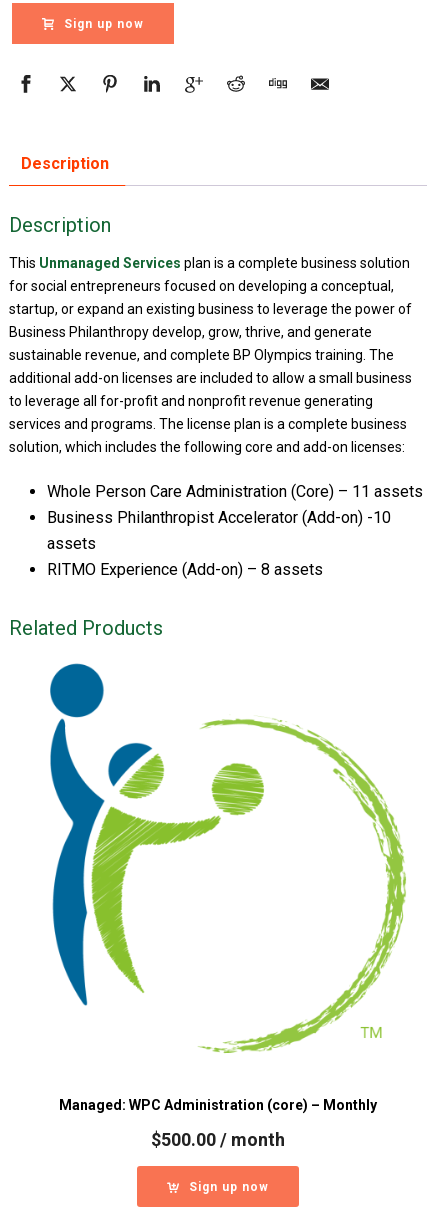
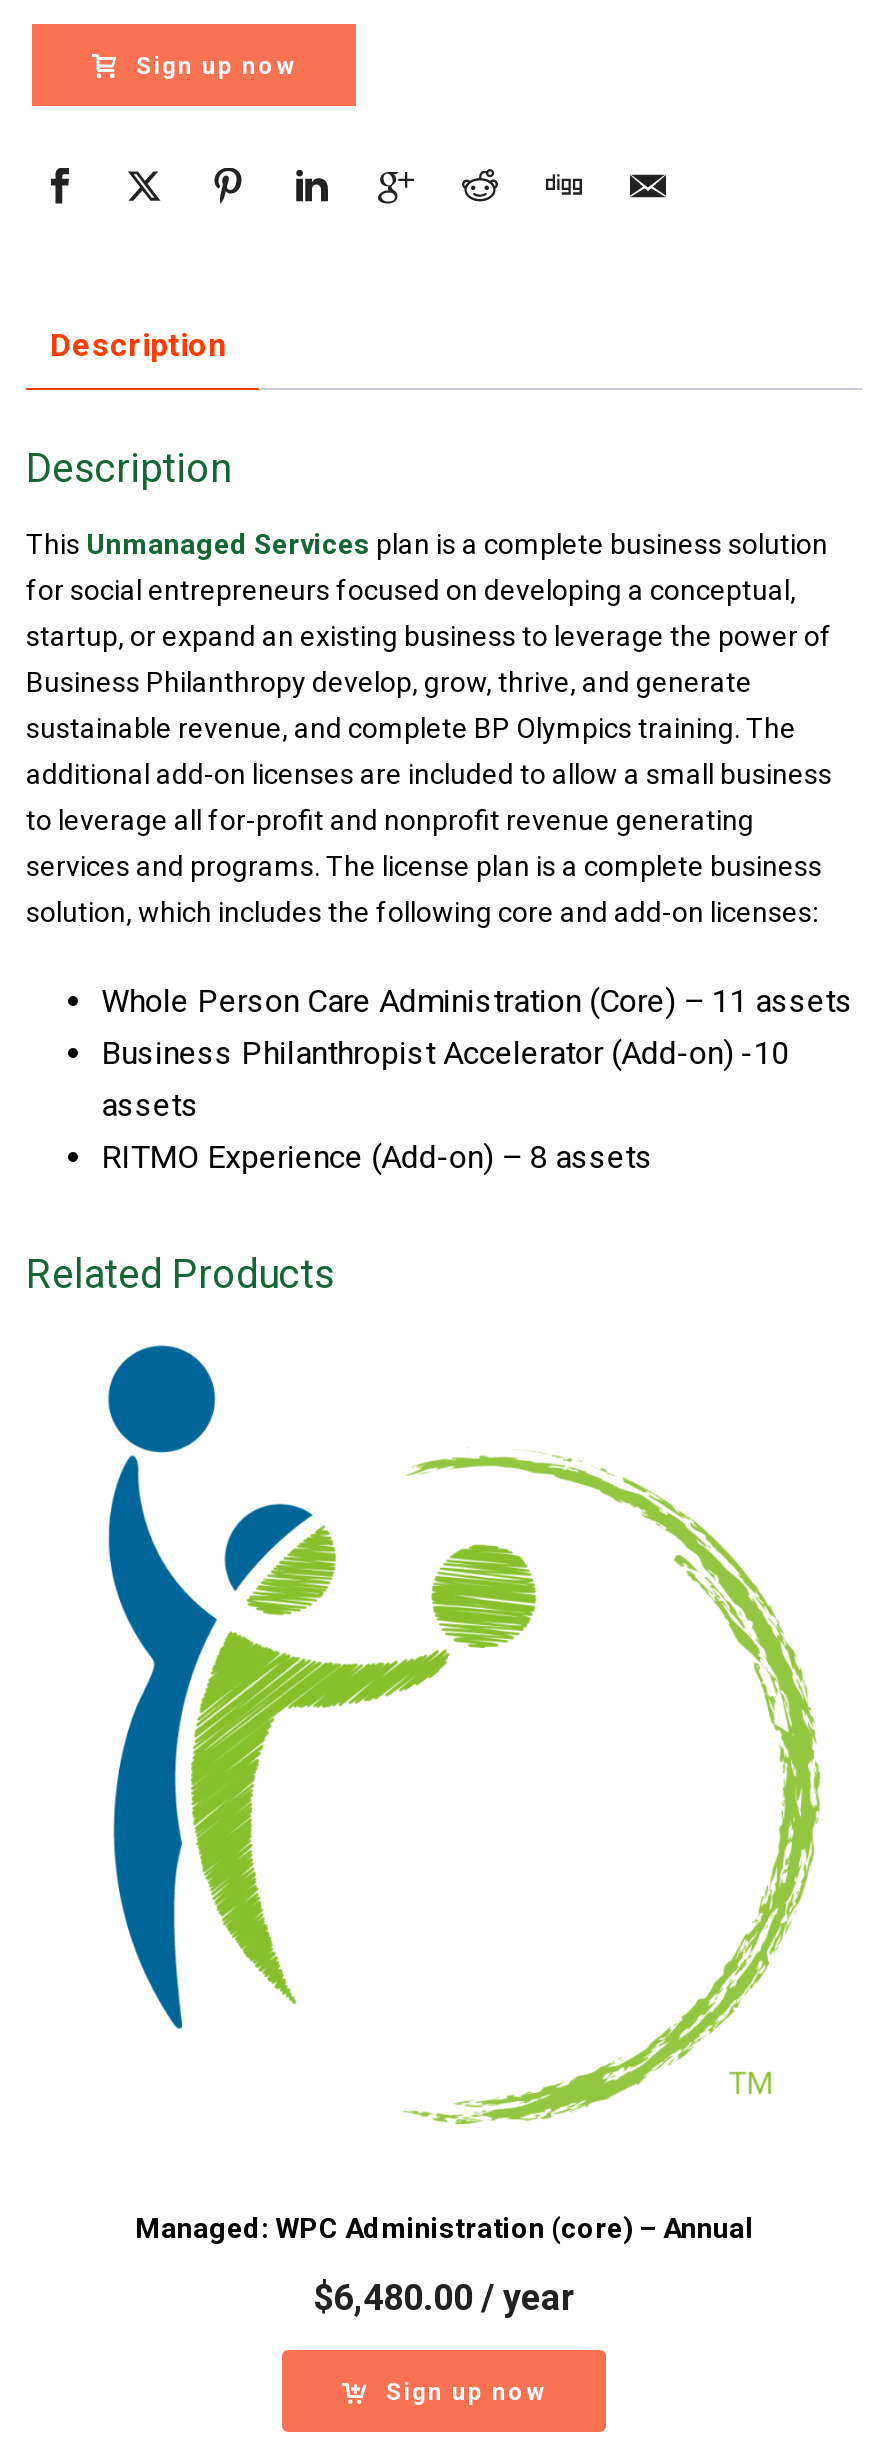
- Managed: WPC Administration (core) – Monthly
+ Managed: WPC Administration (core) – Annual

- $500.00 / month
+ $6,480.00 / year
